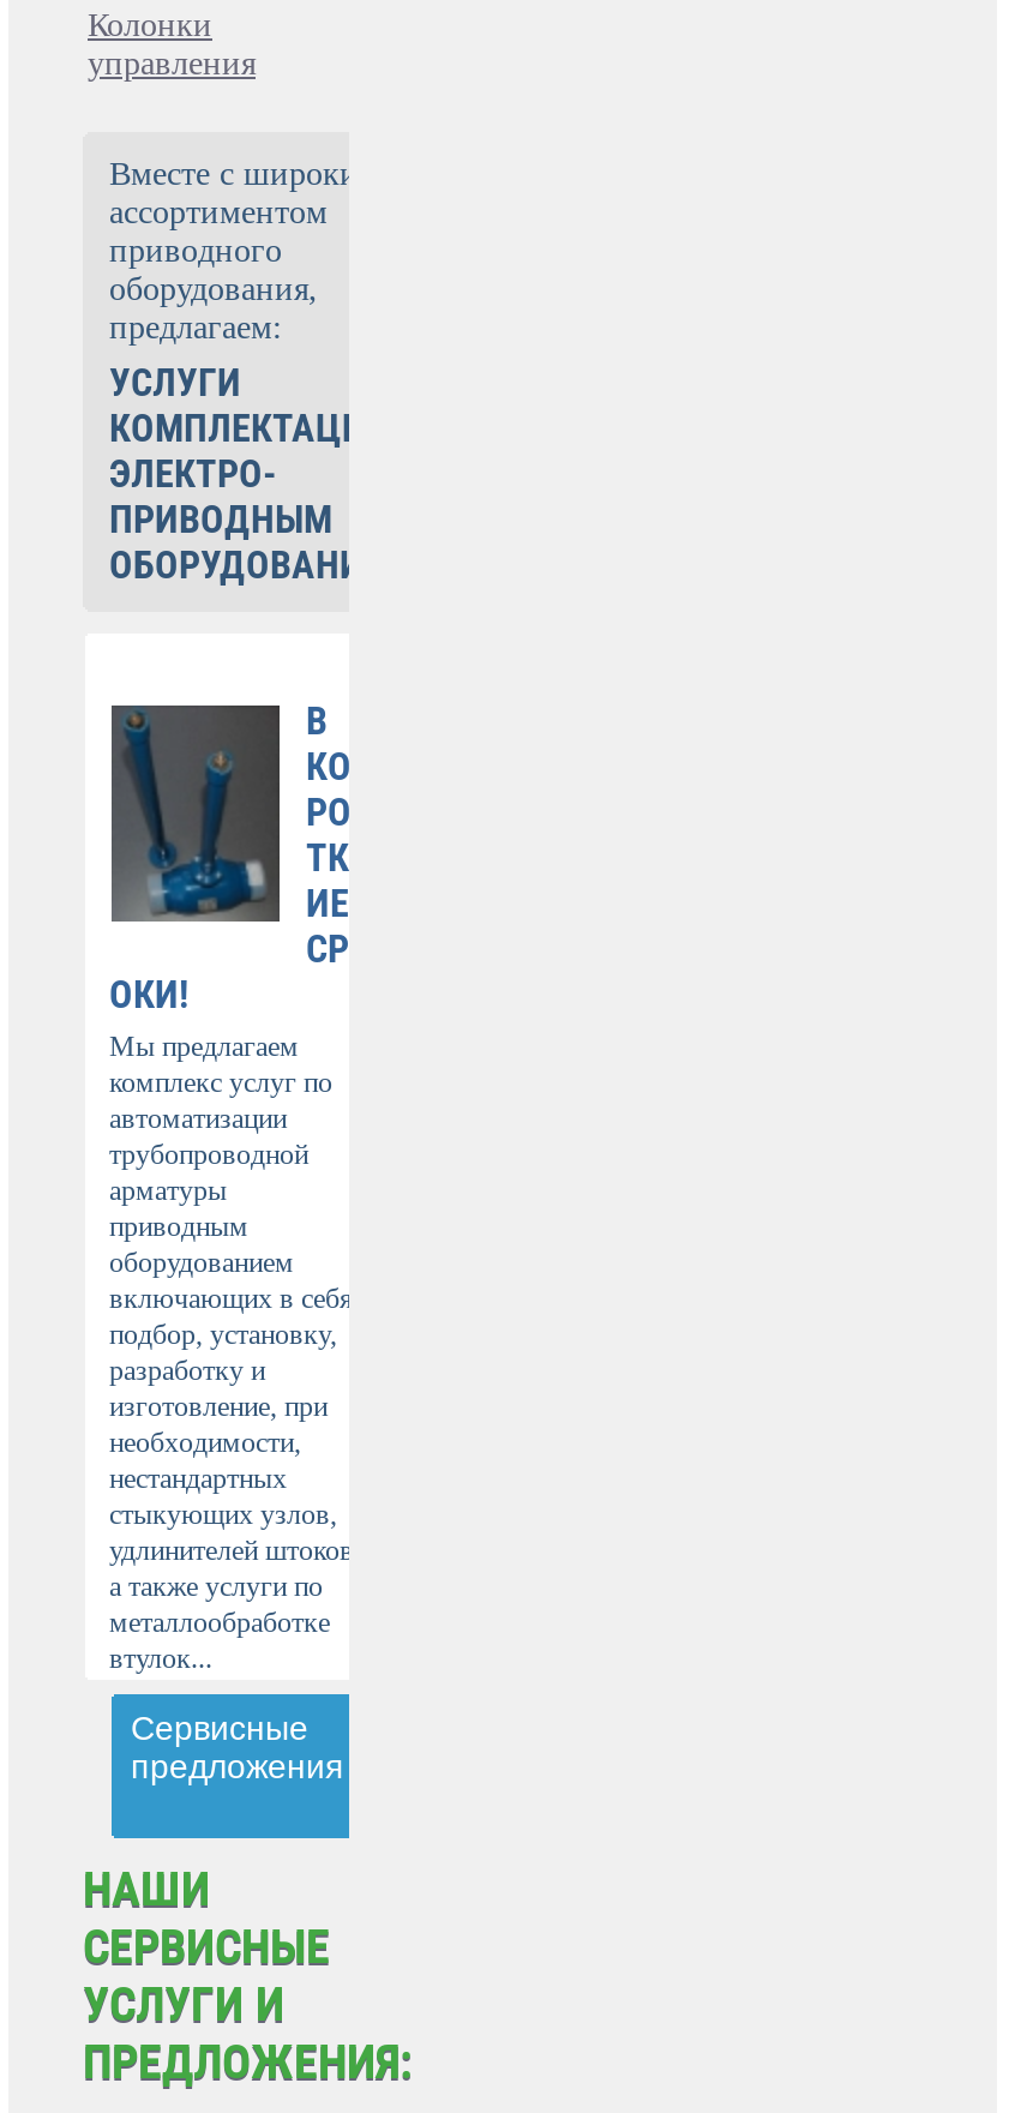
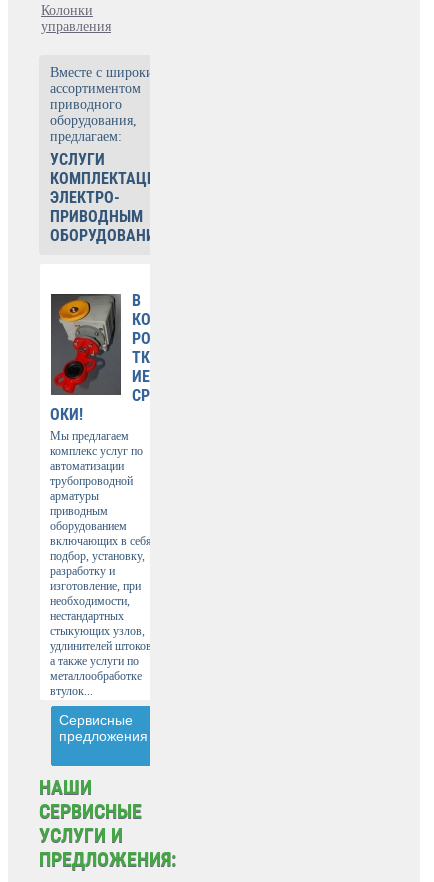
- [image]
+ [image]
